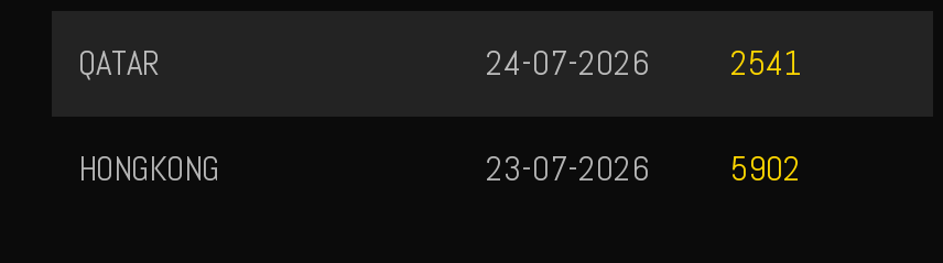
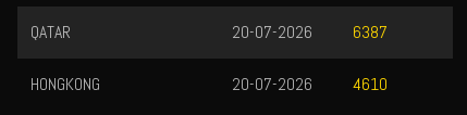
- 24-07-2026
+ 20-07-2026

- 2541
+ 6387

- 23-07-2026
+ 20-07-2026

- 5902
+ 4610
